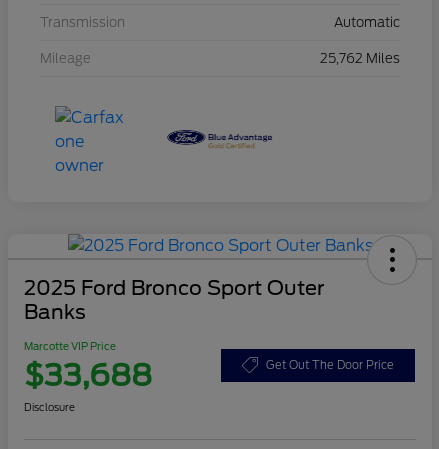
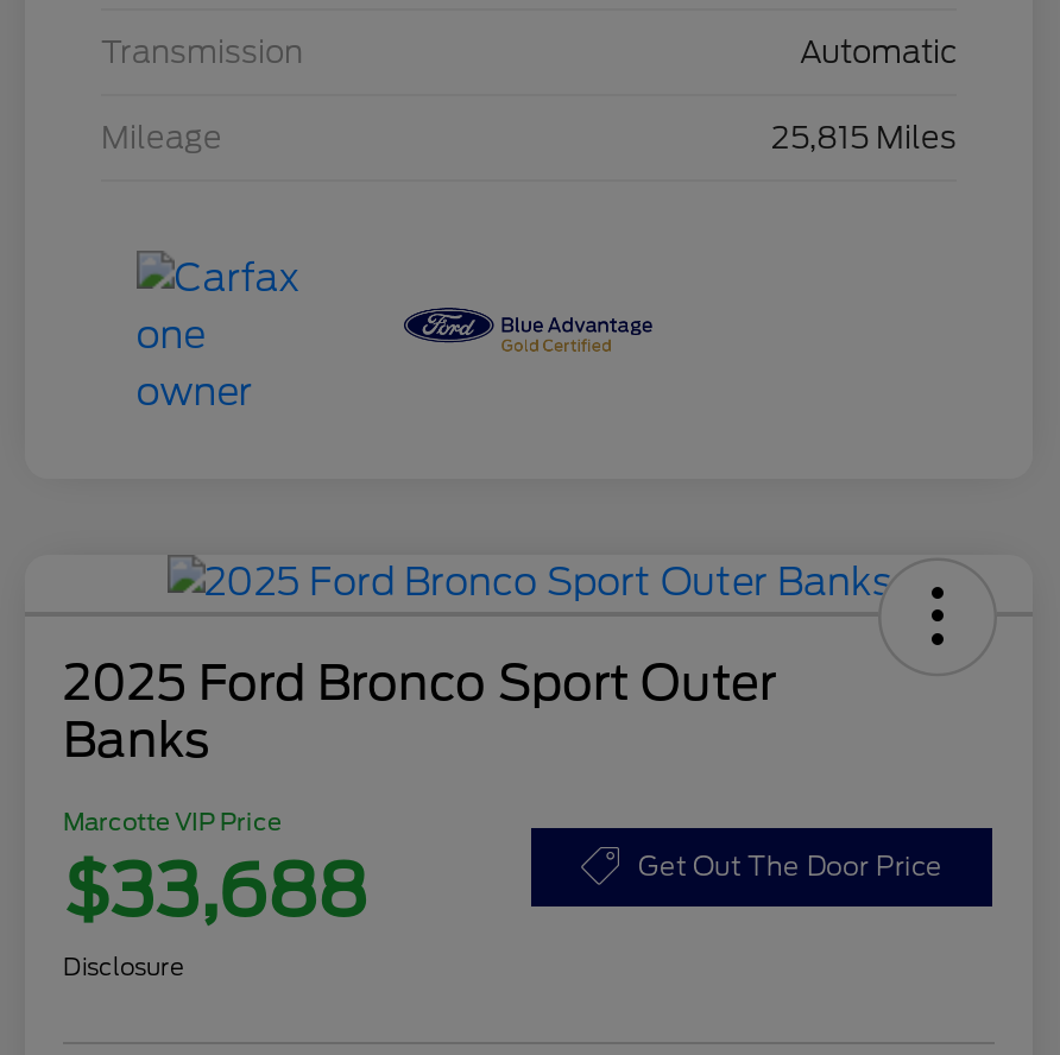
- 25,762 Miles
+ 25,815 Miles
